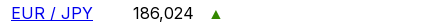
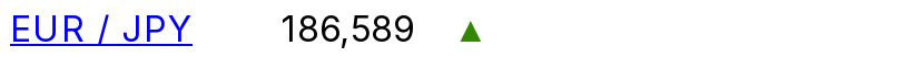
- 186,024
+ 186,589
